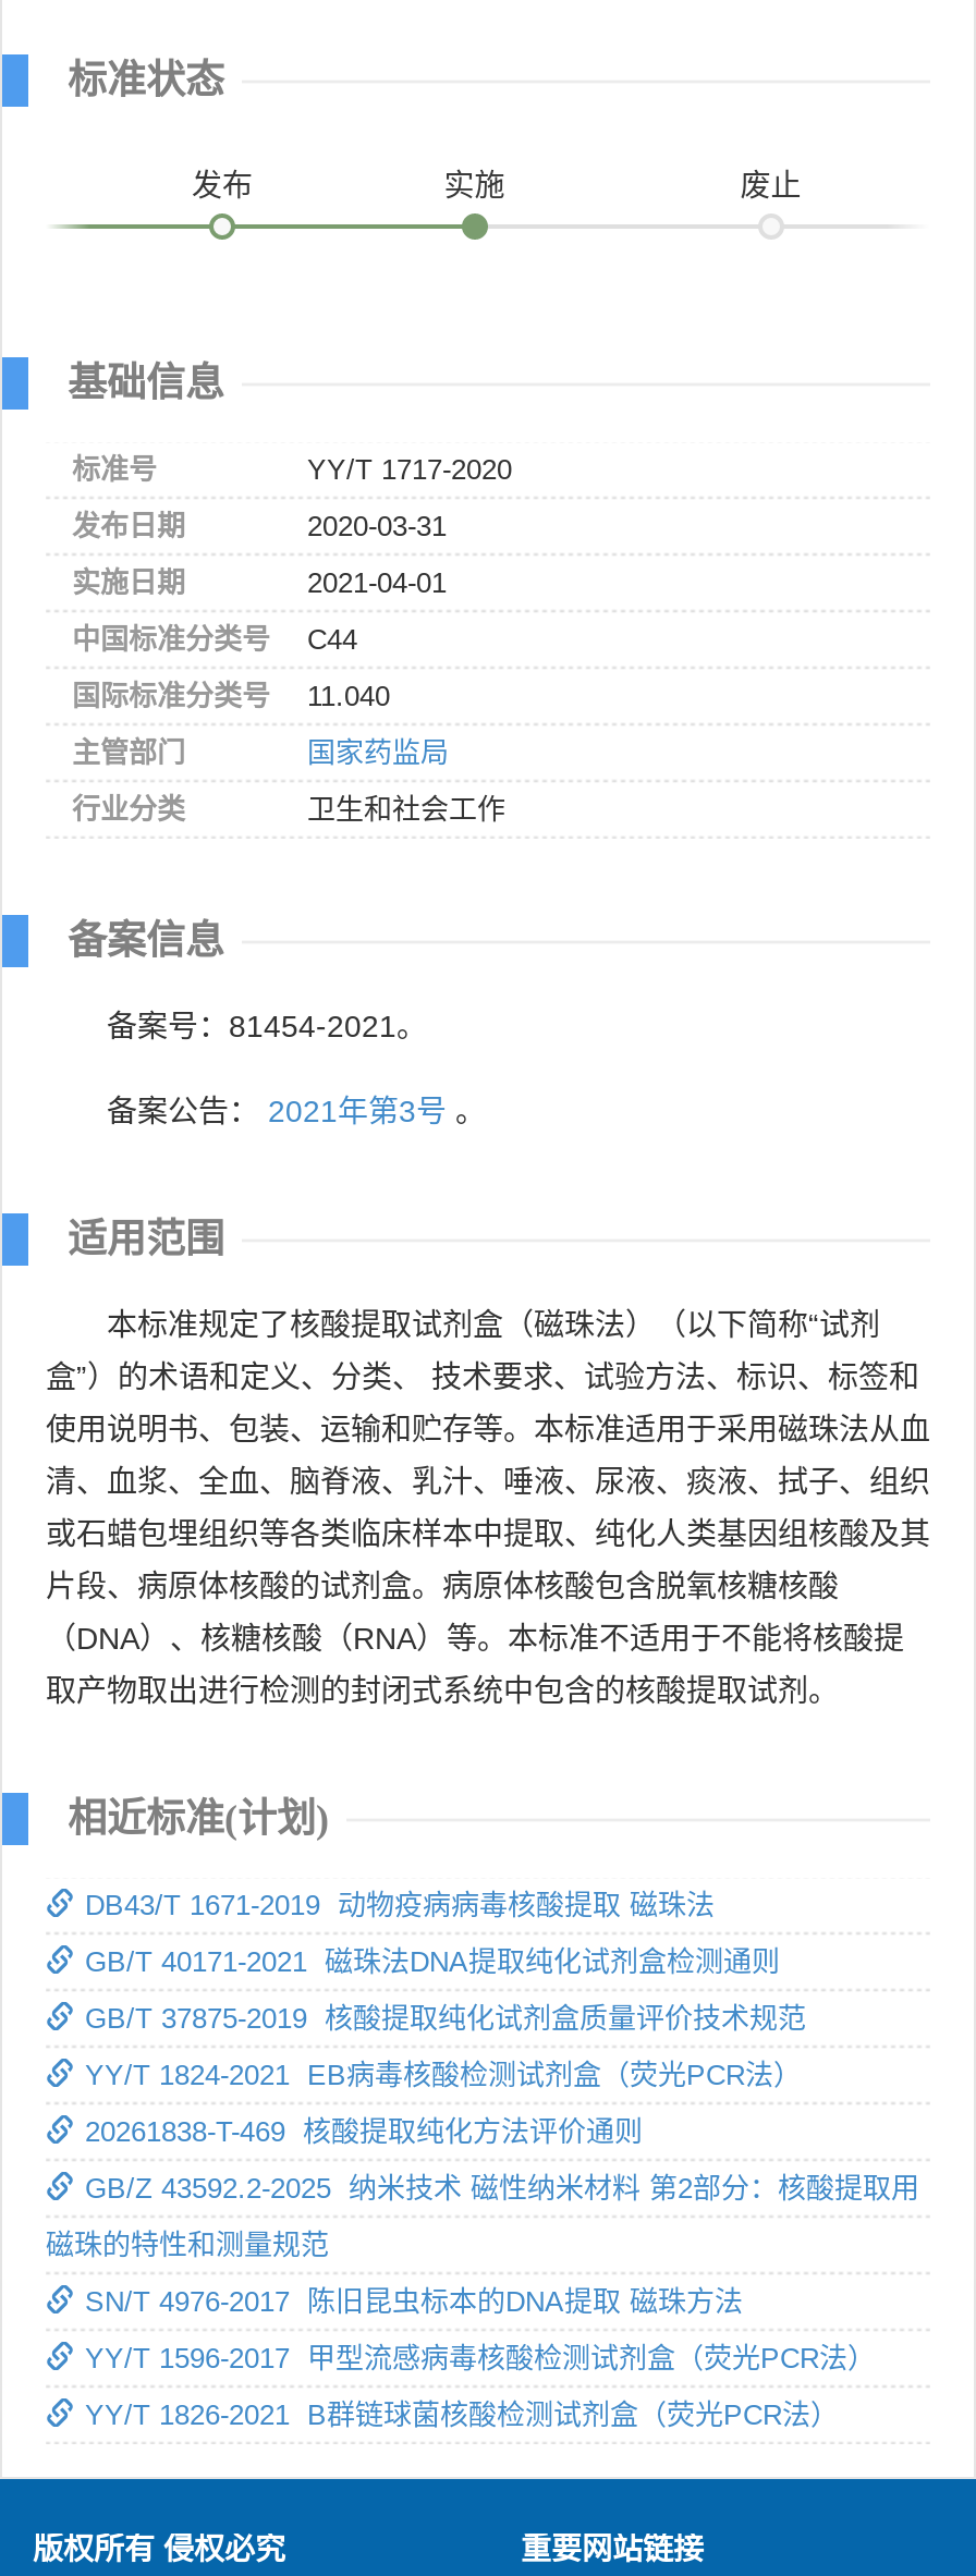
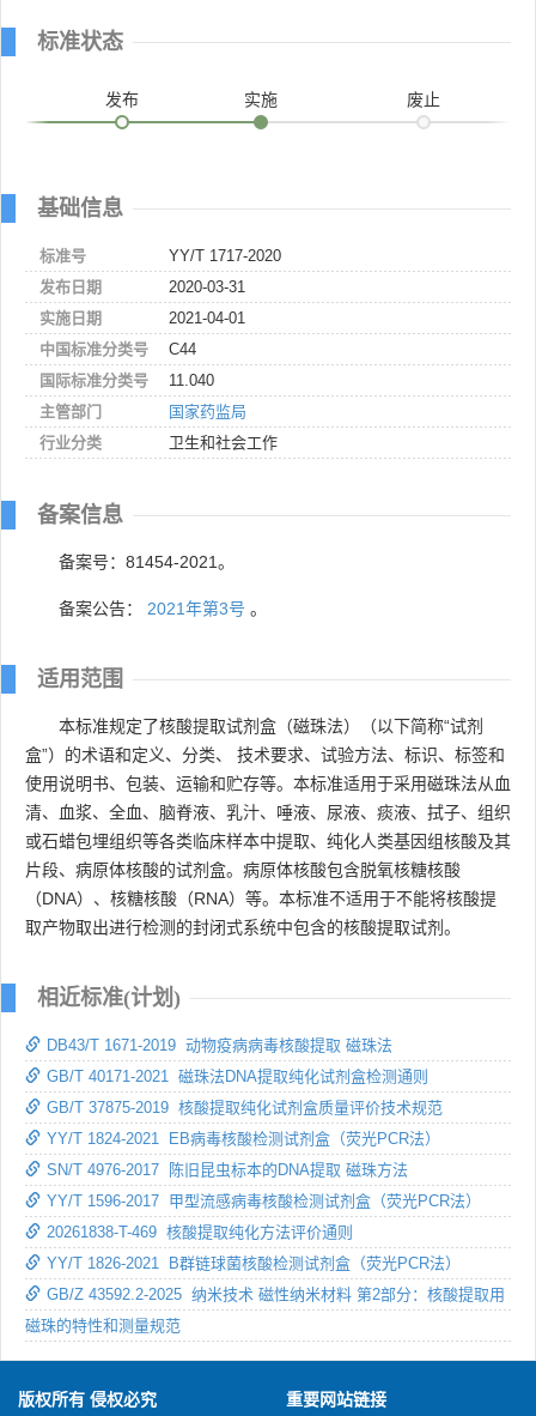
moved down: 20261838-T-469 核酸提取纯化方法评价通则

moved down: GB/Z 43592.2-2025 纳米技术 磁性纳米材料 第2部分：核酸提取用 | 磁珠的特性和测量规范

moved up: SN/T 4976-2017 陈旧昆虫标本的DNA提取 磁珠方法 | YY/T 1596-2017 甲型流感病毒核酸检测试剂盒（荧光PCR法）

moved up: YY/T 1826-2021 B群链球菌核酸检测试剂盒（荧光PCR法）
